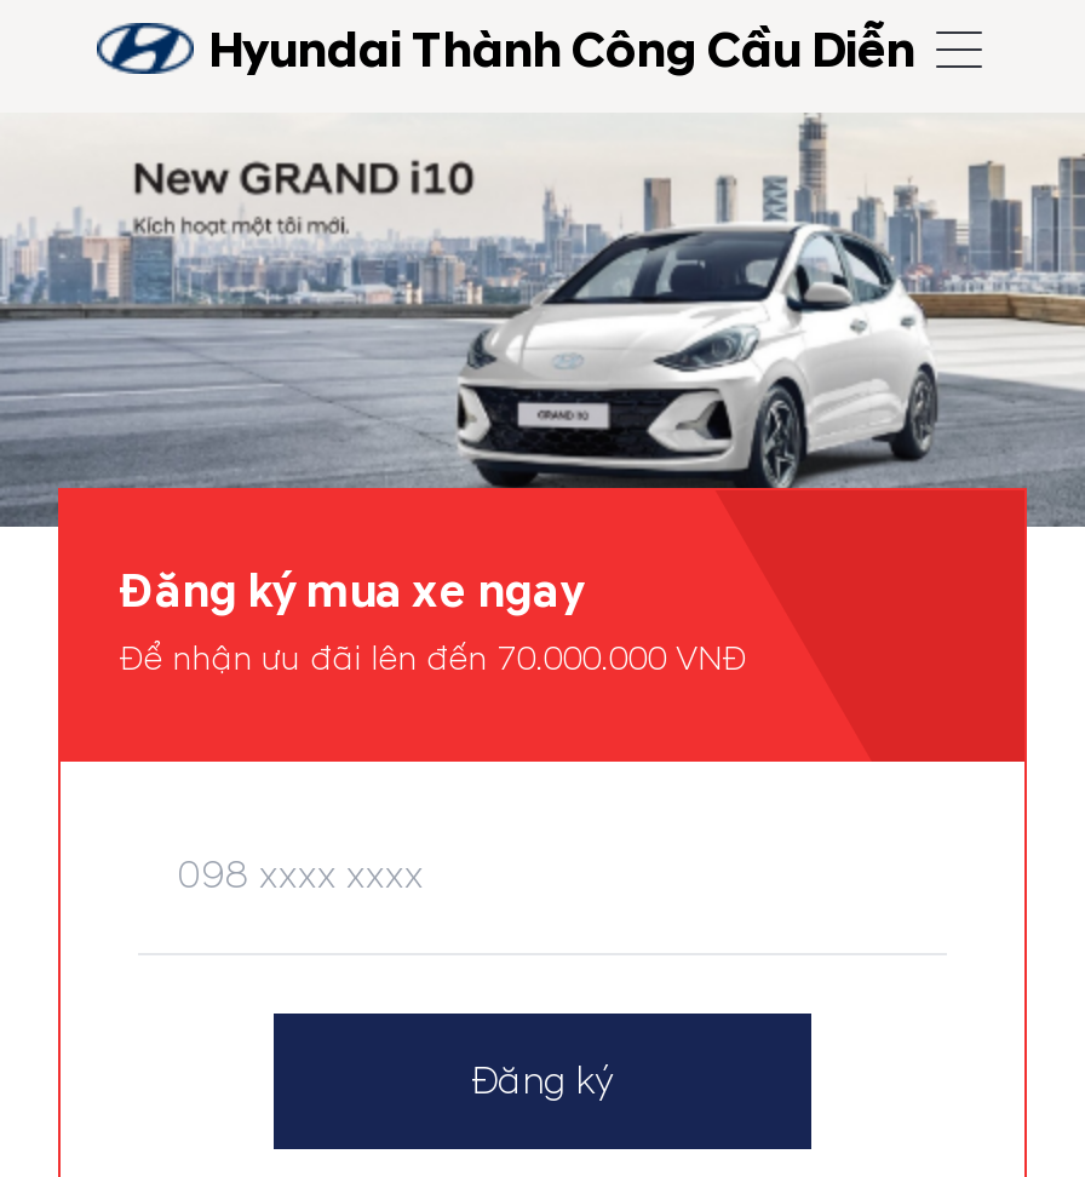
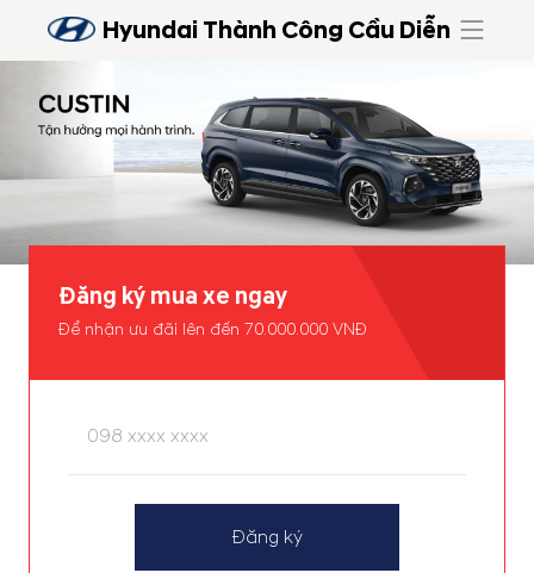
- [image]
+ [image]
